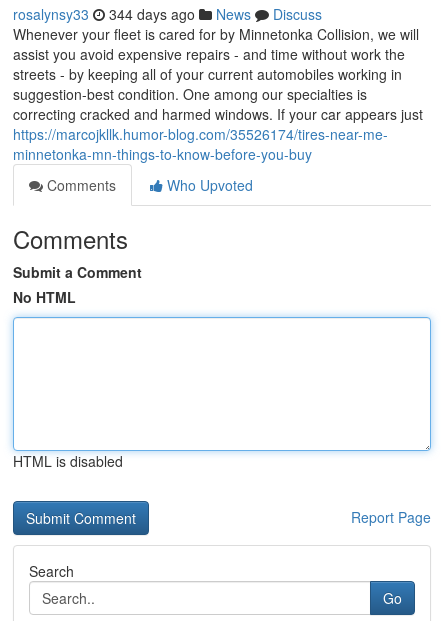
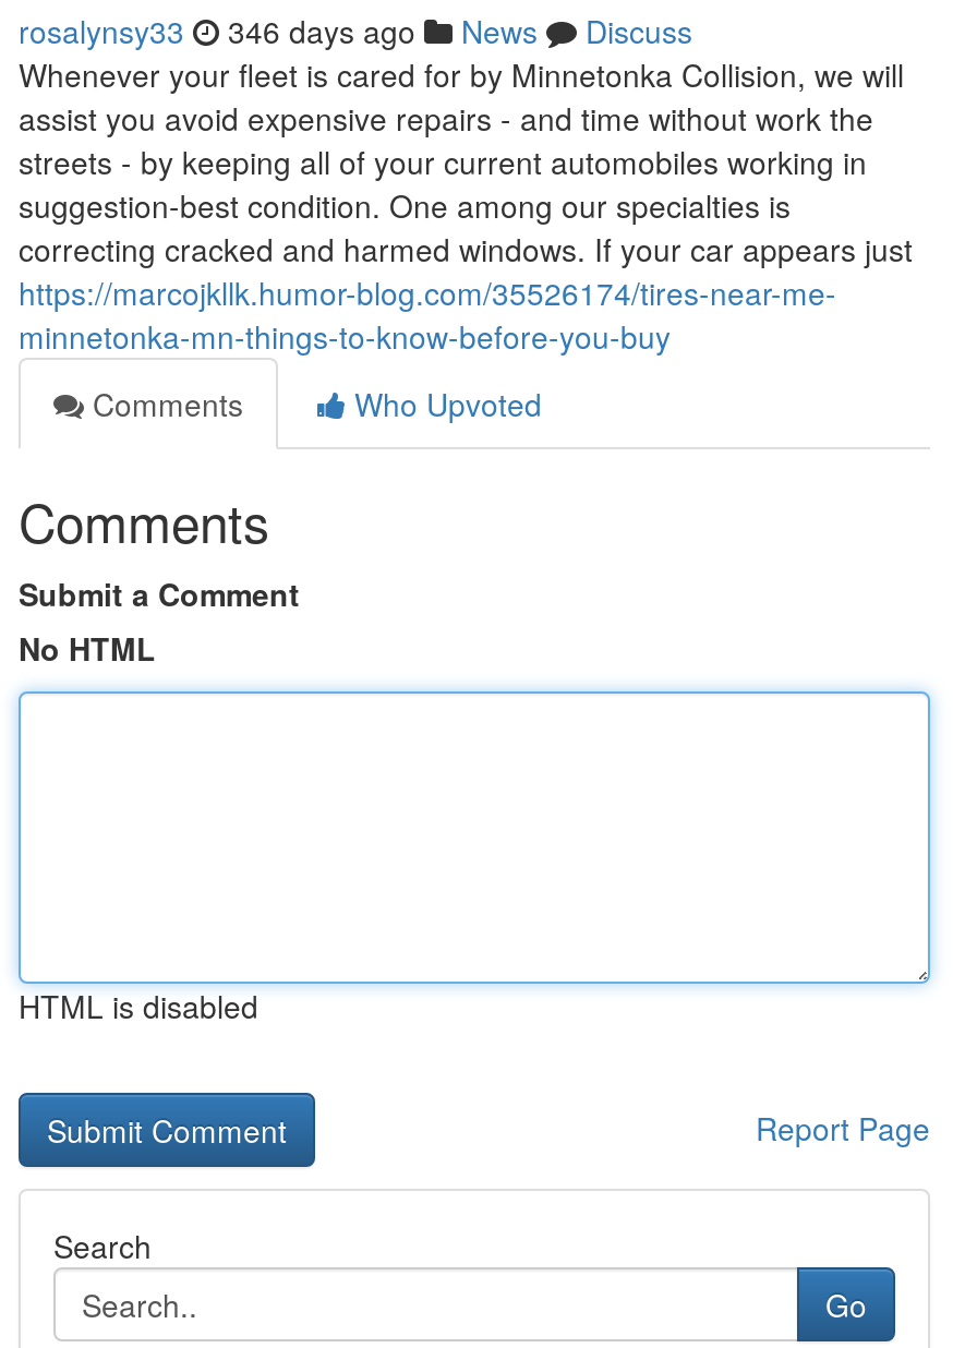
- rosalynsy33 344 days ago News Discuss
+ rosalynsy33 346 days ago News Discuss
